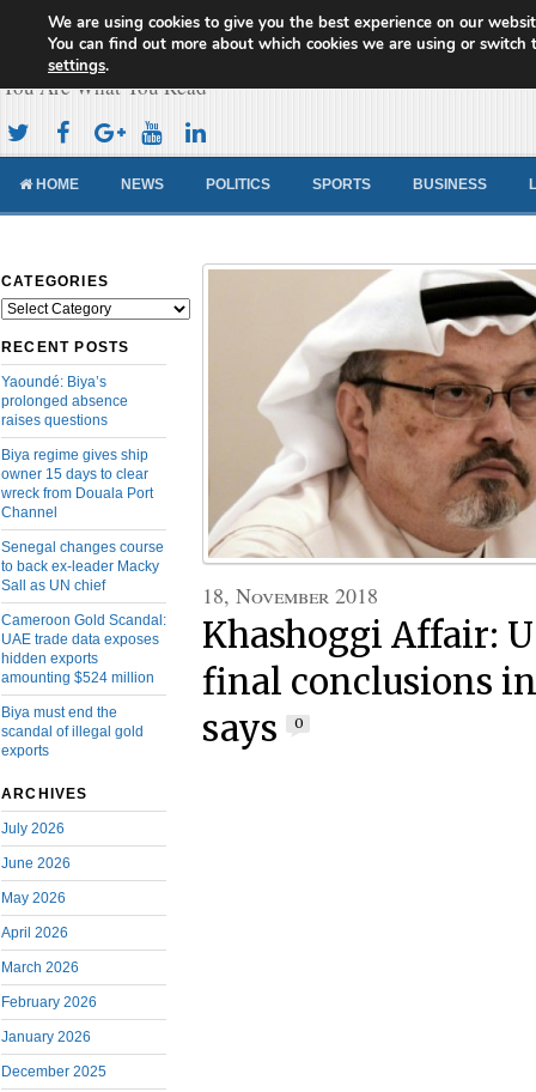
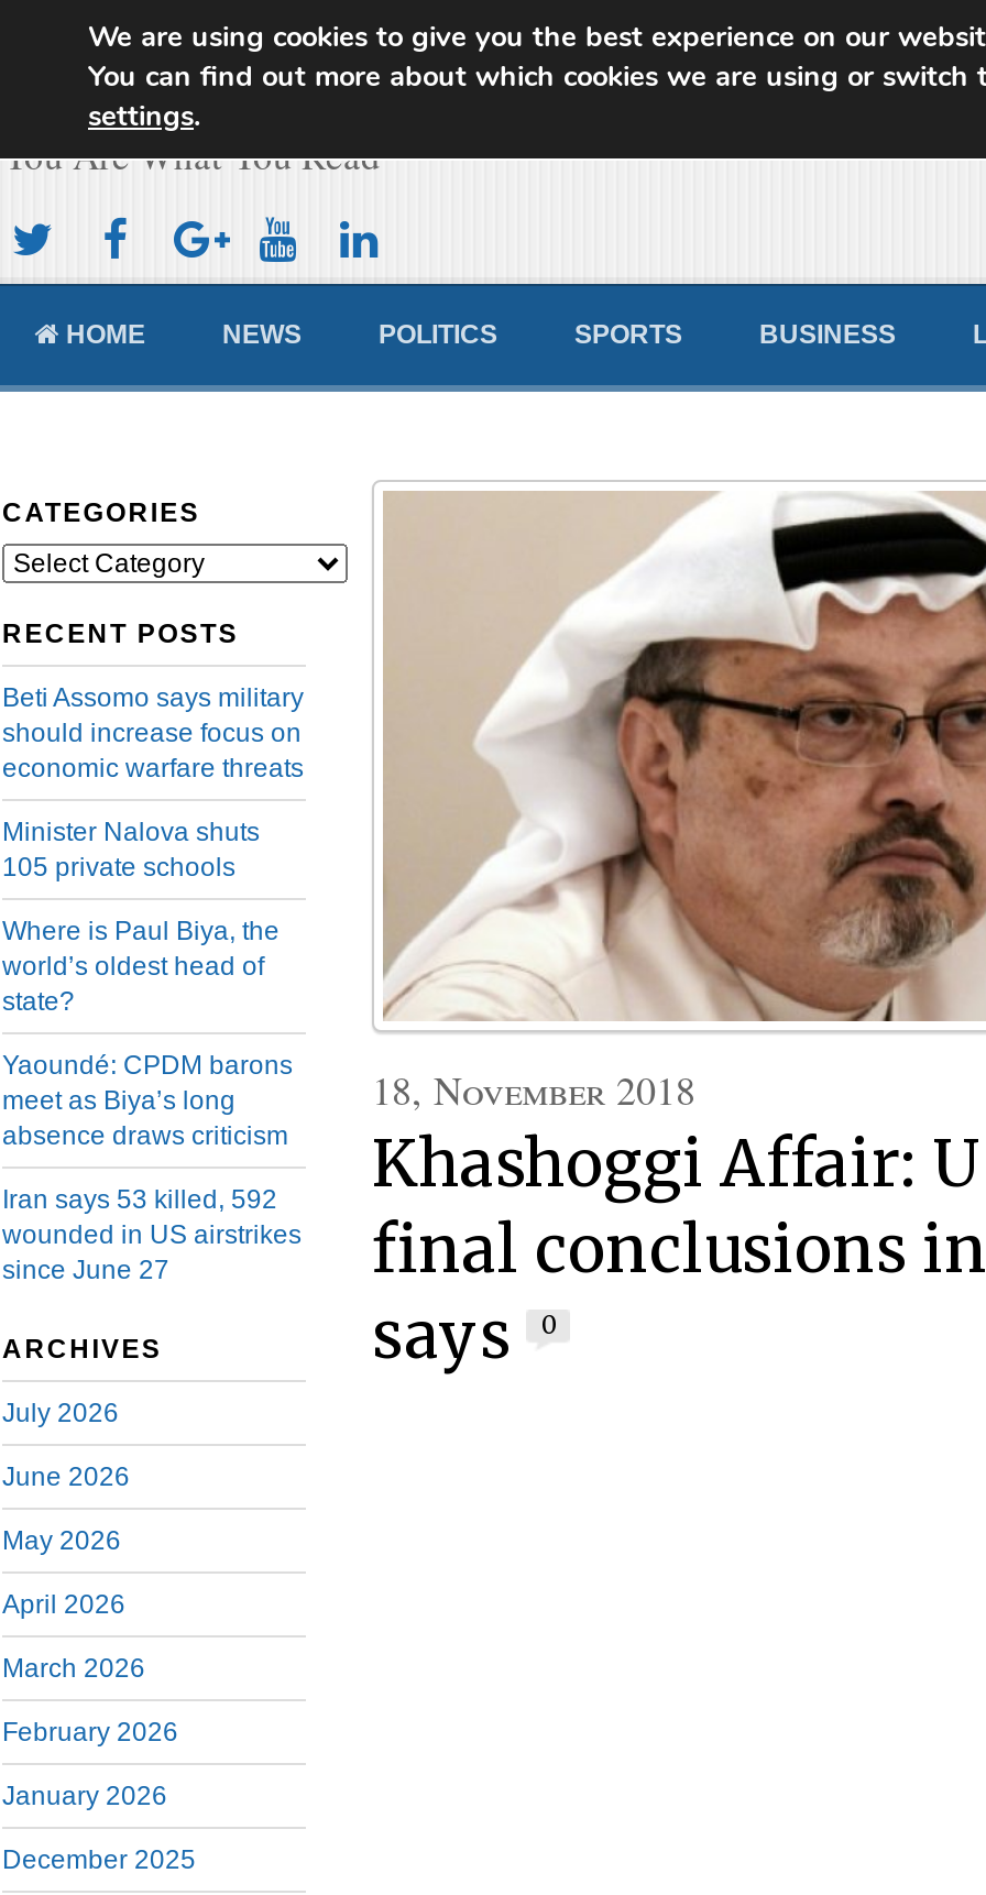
- Yaoundé: Biya’s
- prolonged absence
- raises questions
+ Beti Assomo says military
+ should increase focus on
+ economic warfare threats

- Biya regime gives ship
- owner 15 days to clear
- wreck from Douala Port
- Channel
+ Minister Nalova shuts
+ 105 private schools

- Senegal changes course
- to back ex-leader Macky
- Sall as UN chief
+ Where is Paul Biya, the
+ world’s oldest head of
+ state?

- Cameroon Gold Scandal:
- UAE trade data exposes
- hidden exports
- amounting $524 million
+ Yaoundé: CPDM barons
+ meet as Biya’s long
+ absence draws criticism

- Biya must end the
- scandal of illegal gold
- exports
+ Iran says 53 killed, 592
+ wounded in US airstrikes
+ since June 27
